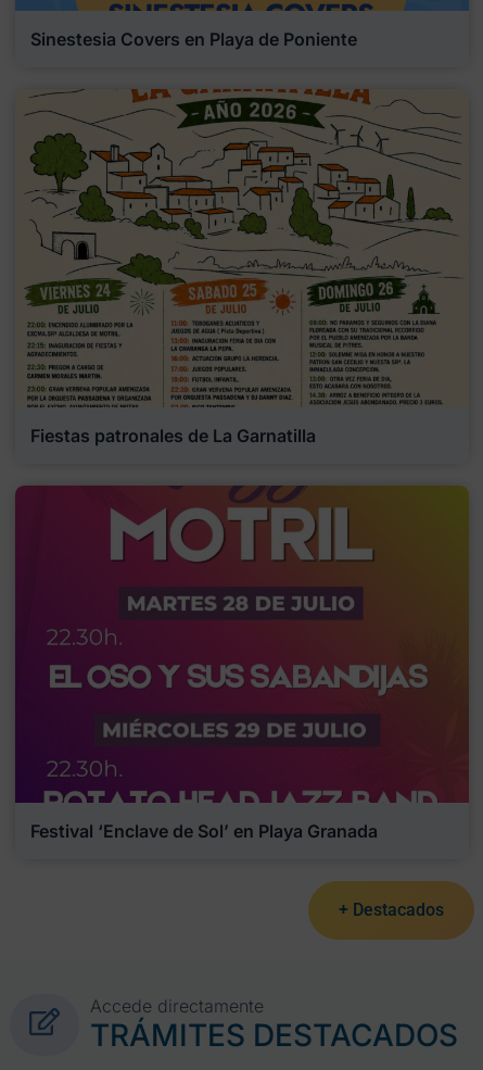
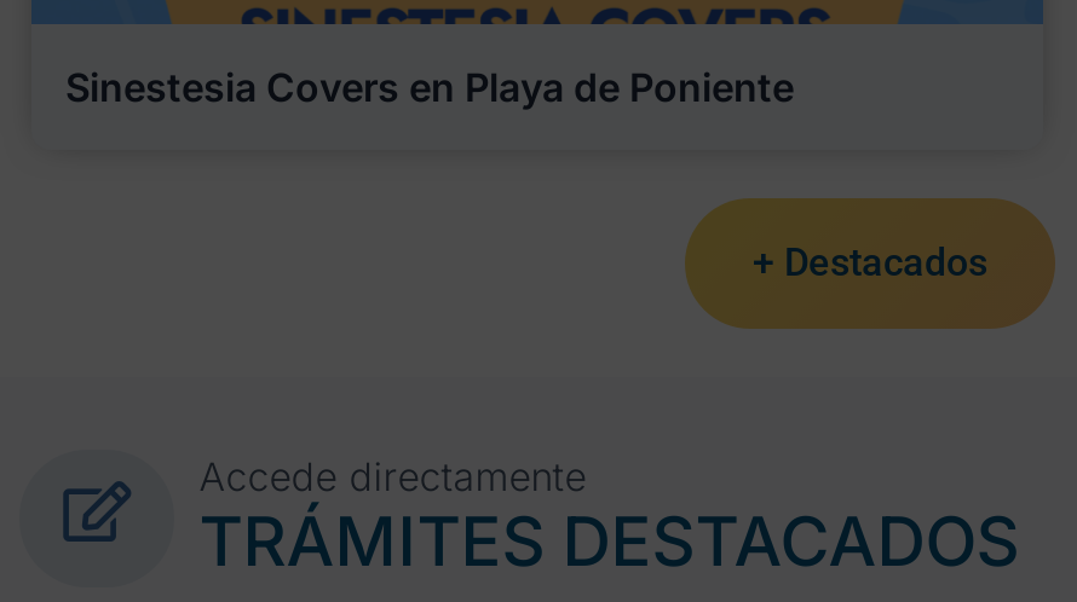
- [image]
- Fiestas patronales de La Garnatilla

- [image]
- Festival ‘Enclave de Sol’ en Playa Granada
